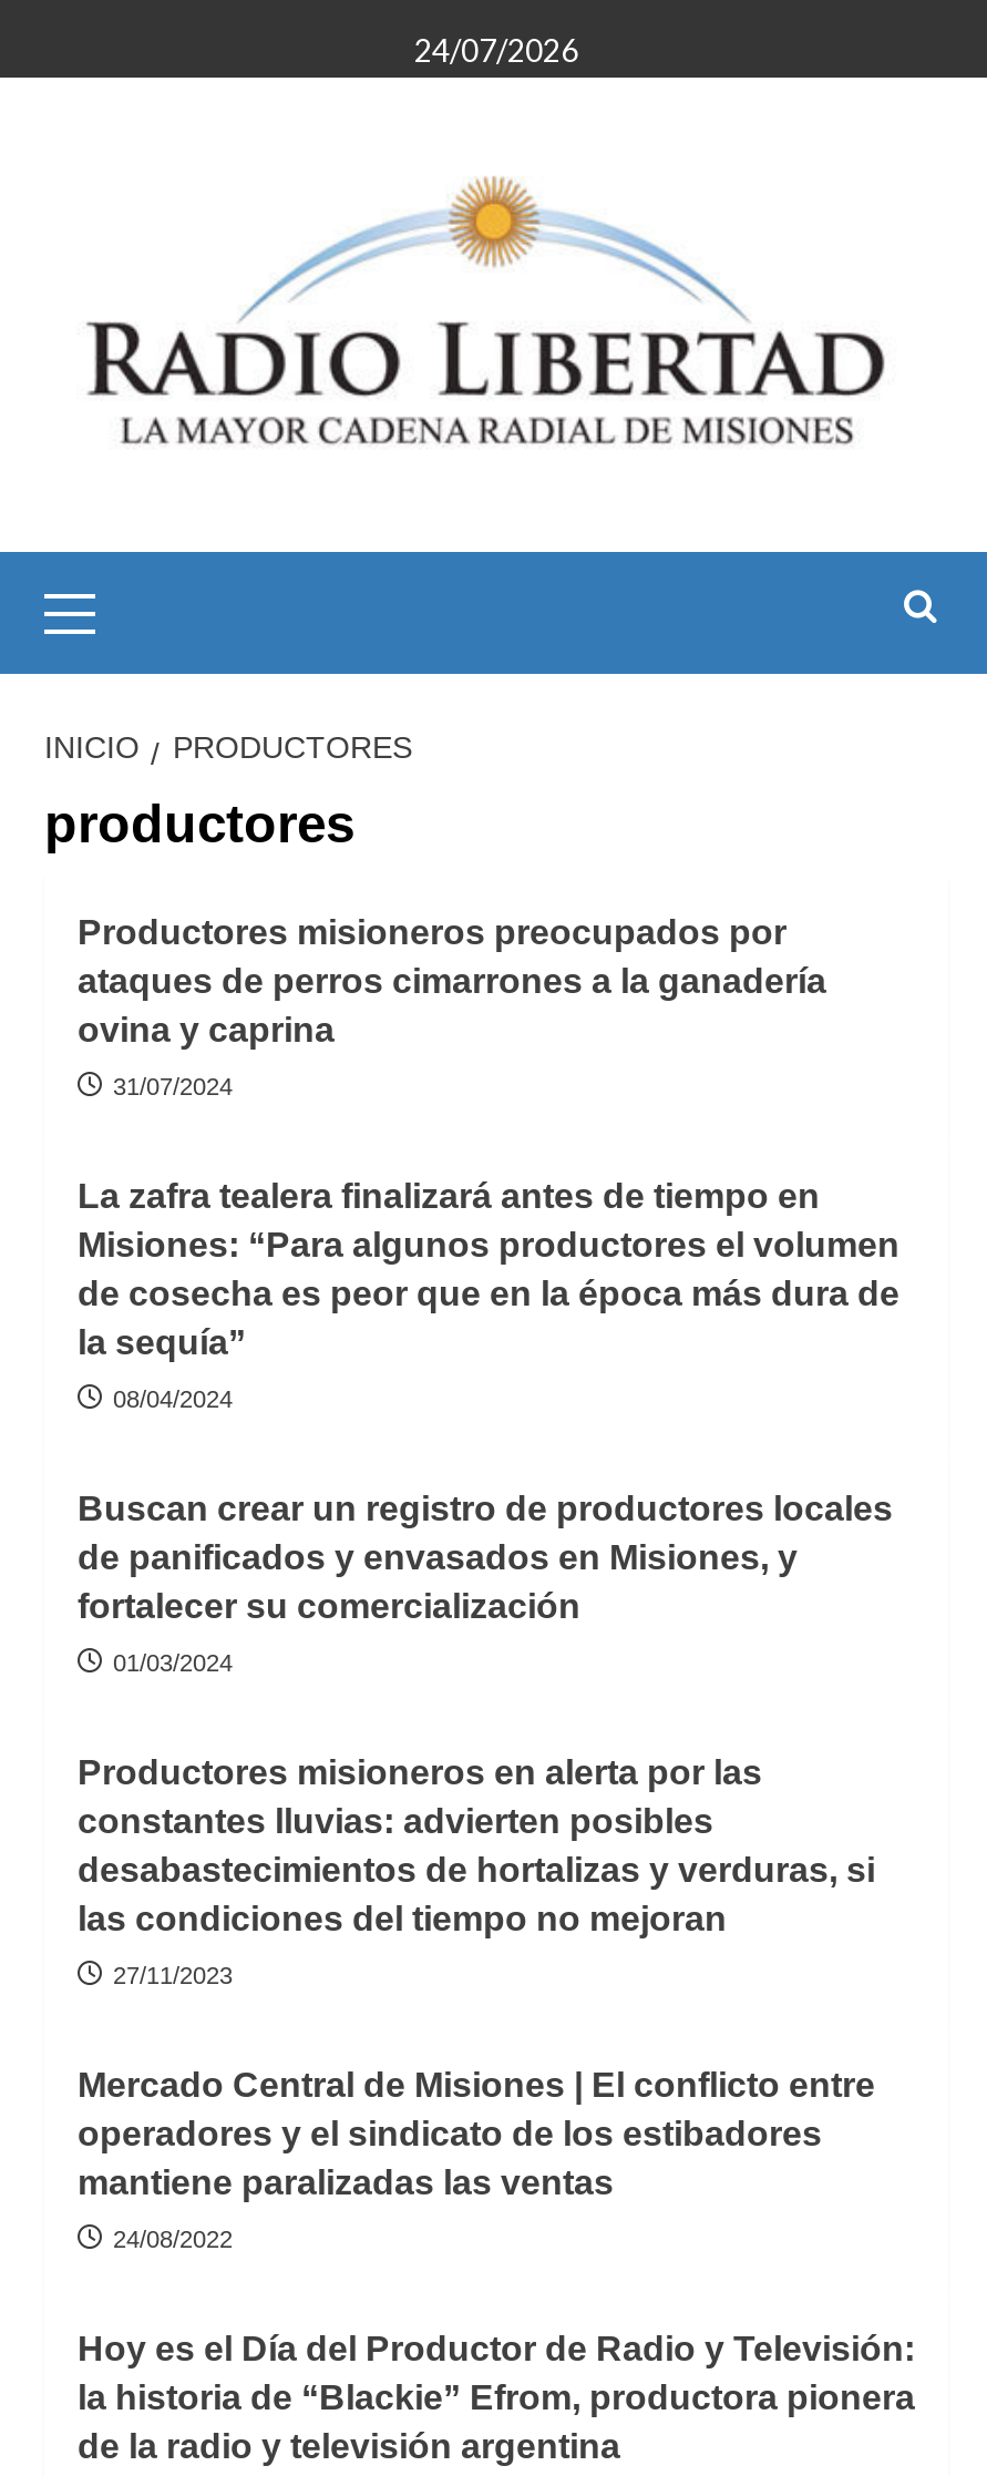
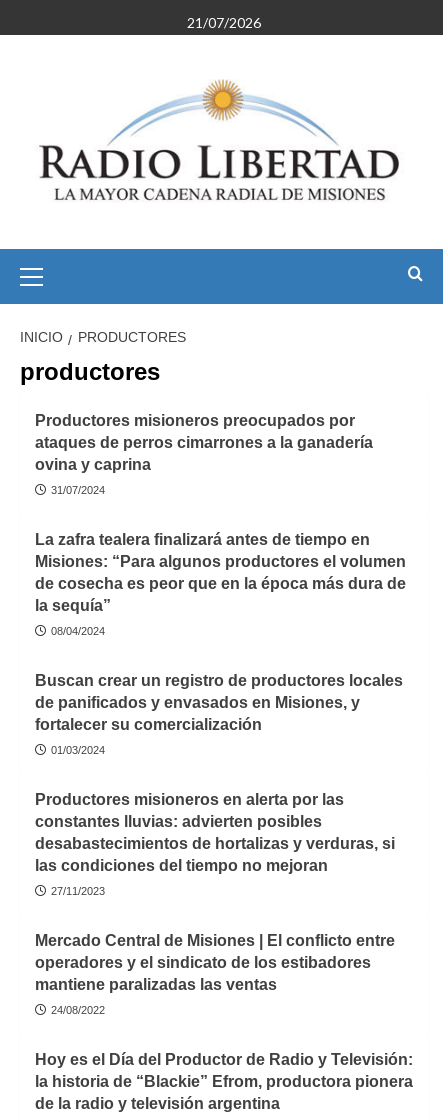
- 24/07/2026
+ 21/07/2026
